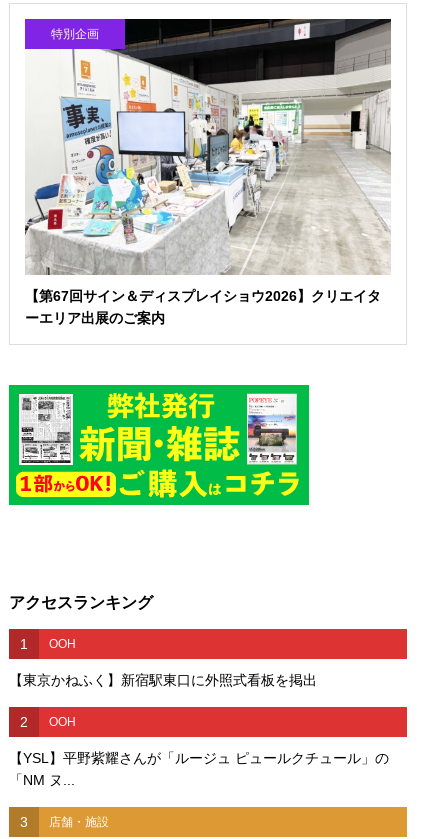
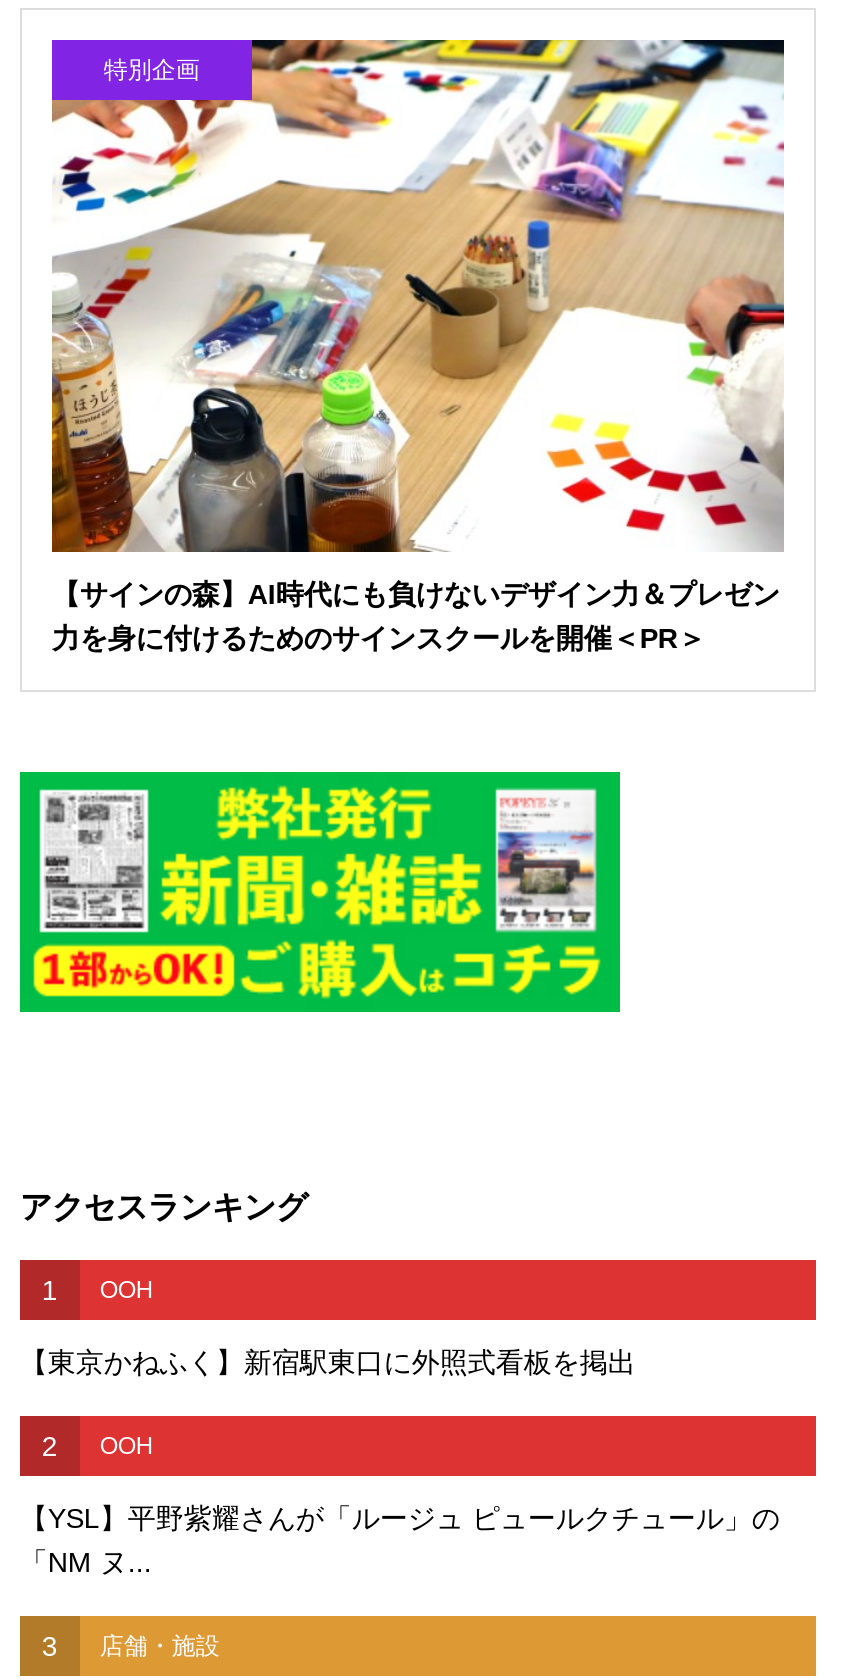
- [image]
- 【第67回サイン＆ディスプレイショウ2026】クリエイタ
- ーエリア出展のご案内
+ [image]
+ 【サインの森】AI時代にも負けないデザイン力＆プレゼン
+ 力を身に付けるためのサインスクールを開催＜PR＞
